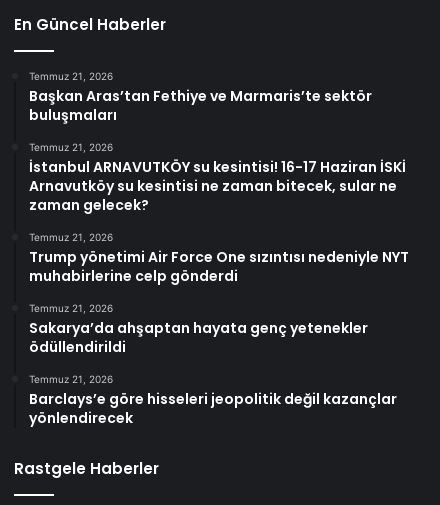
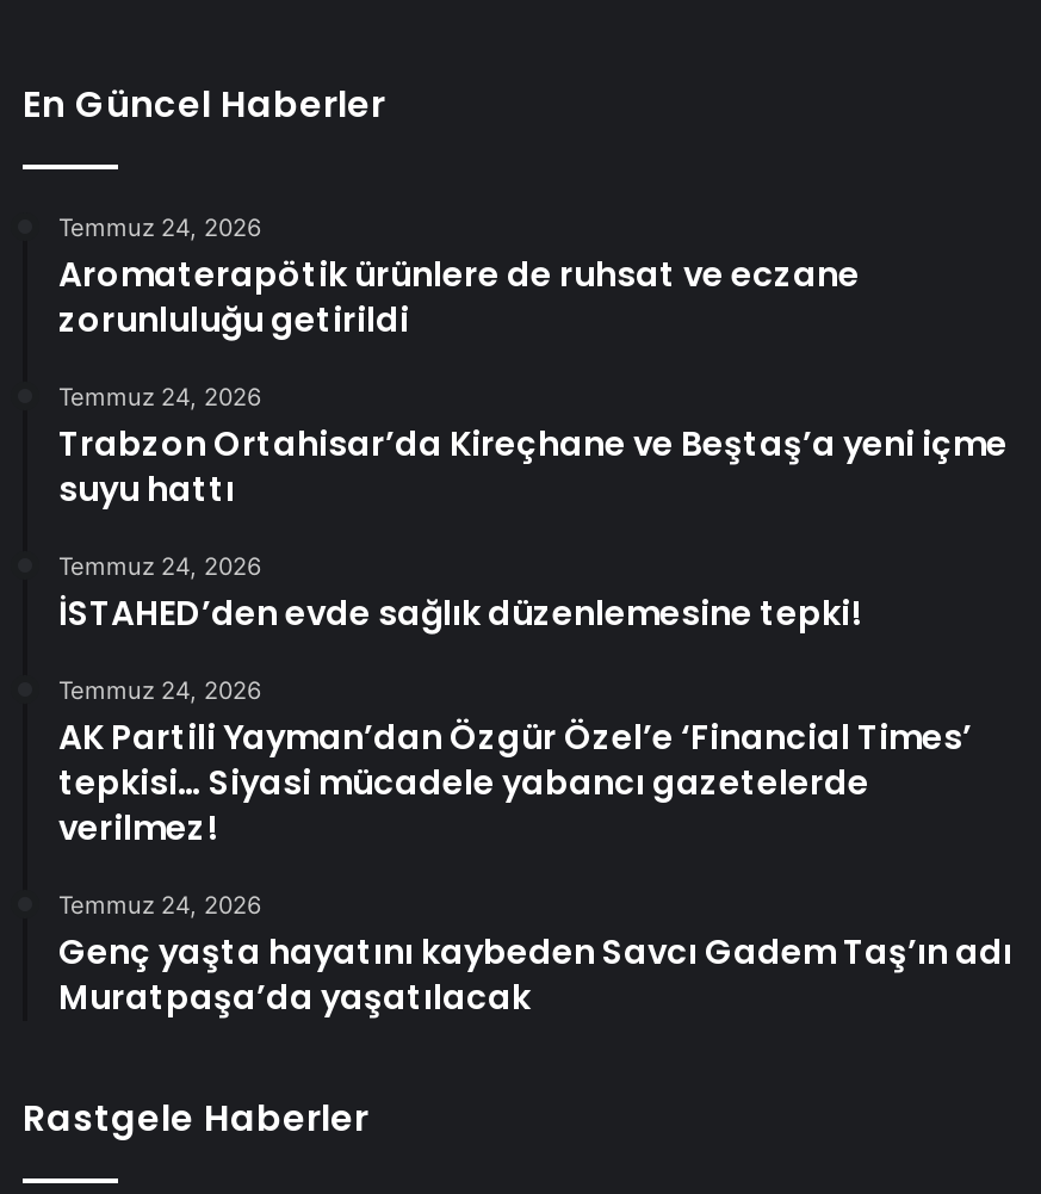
- Temmuz 21, 2026
- Başkan Aras’tan Fethiye ve Marmaris’te sektör
- buluşmaları
+ Temmuz 24, 2026
+ Aromaterapötik ürünlere de ruhsat ve eczane
+ zorunluluğu getirildi

- Temmuz 21, 2026
- İstanbul ARNAVUTKÖY su kesintisi! 16-17 Haziran İSKİ
- Arnavutköy su kesintisi ne zaman bitecek, sular ne
- zaman gelecek?
+ Temmuz 24, 2026
+ Trabzon Ortahisar’da Kireçhane ve Beştaş’a yeni içme
+ suyu hattı

- Temmuz 21, 2026
- Trump yönetimi Air Force One sızıntısı nedeniyle NYT
- muhabirlerine celp gönderdi
+ Temmuz 24, 2026
+ İSTAHED’den evde sağlık düzenlemesine tepki!

- Temmuz 21, 2026
- Sakarya’da ahşaptan hayata genç yetenekler
- ödüllendirildi
+ Temmuz 24, 2026
+ AK Partili Yayman’dan Özgür Özel’e ‘Financial Times’
+ tepkisi… Siyasi mücadele yabancı gazetelerde
+ verilmez!

- Temmuz 21, 2026
- Barclays’e göre hisseleri jeopolitik değil kazançlar
- yönlendirecek
+ Temmuz 24, 2026
+ Genç yaşta hayatını kaybeden Savcı Gadem Taş’ın adı
+ Muratpaşa’da yaşatılacak
